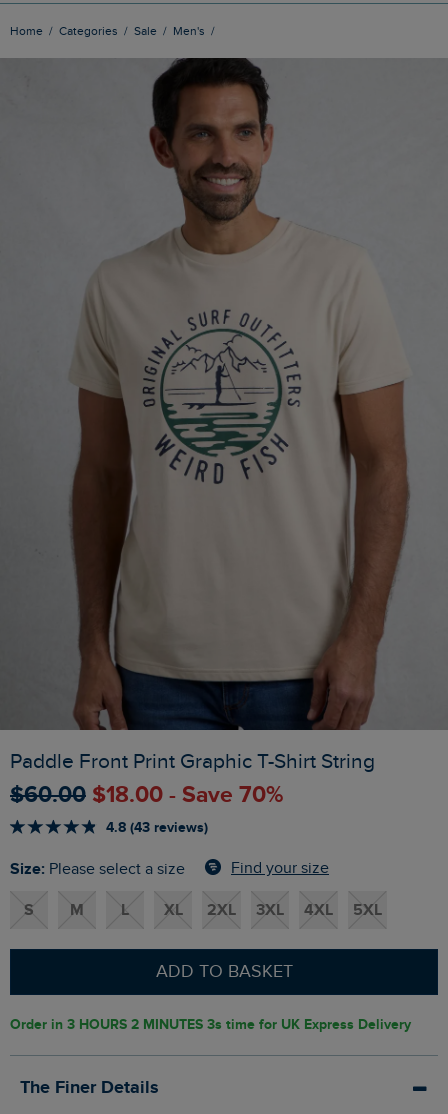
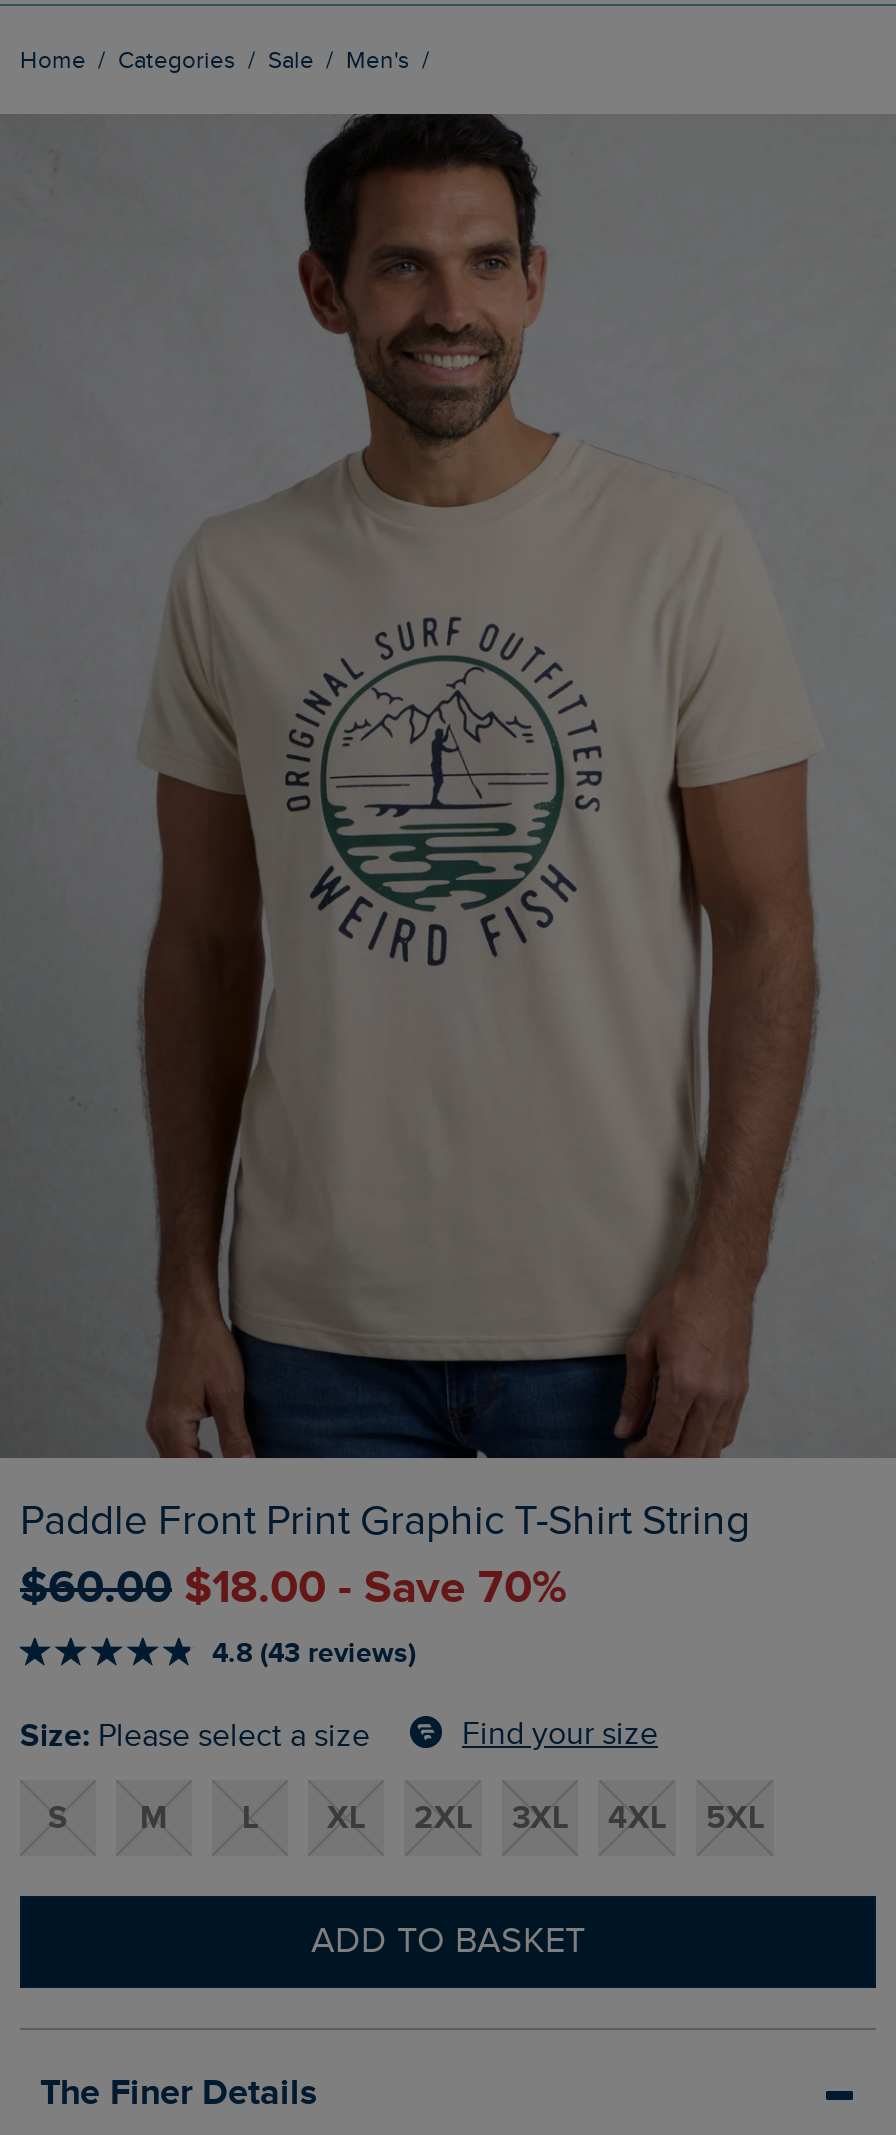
- Order in 3 HOURS 2 MINUTES 3s time for UK Express Delivery
